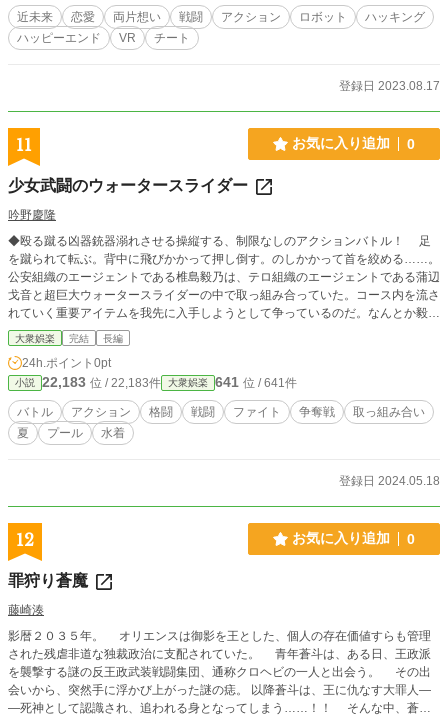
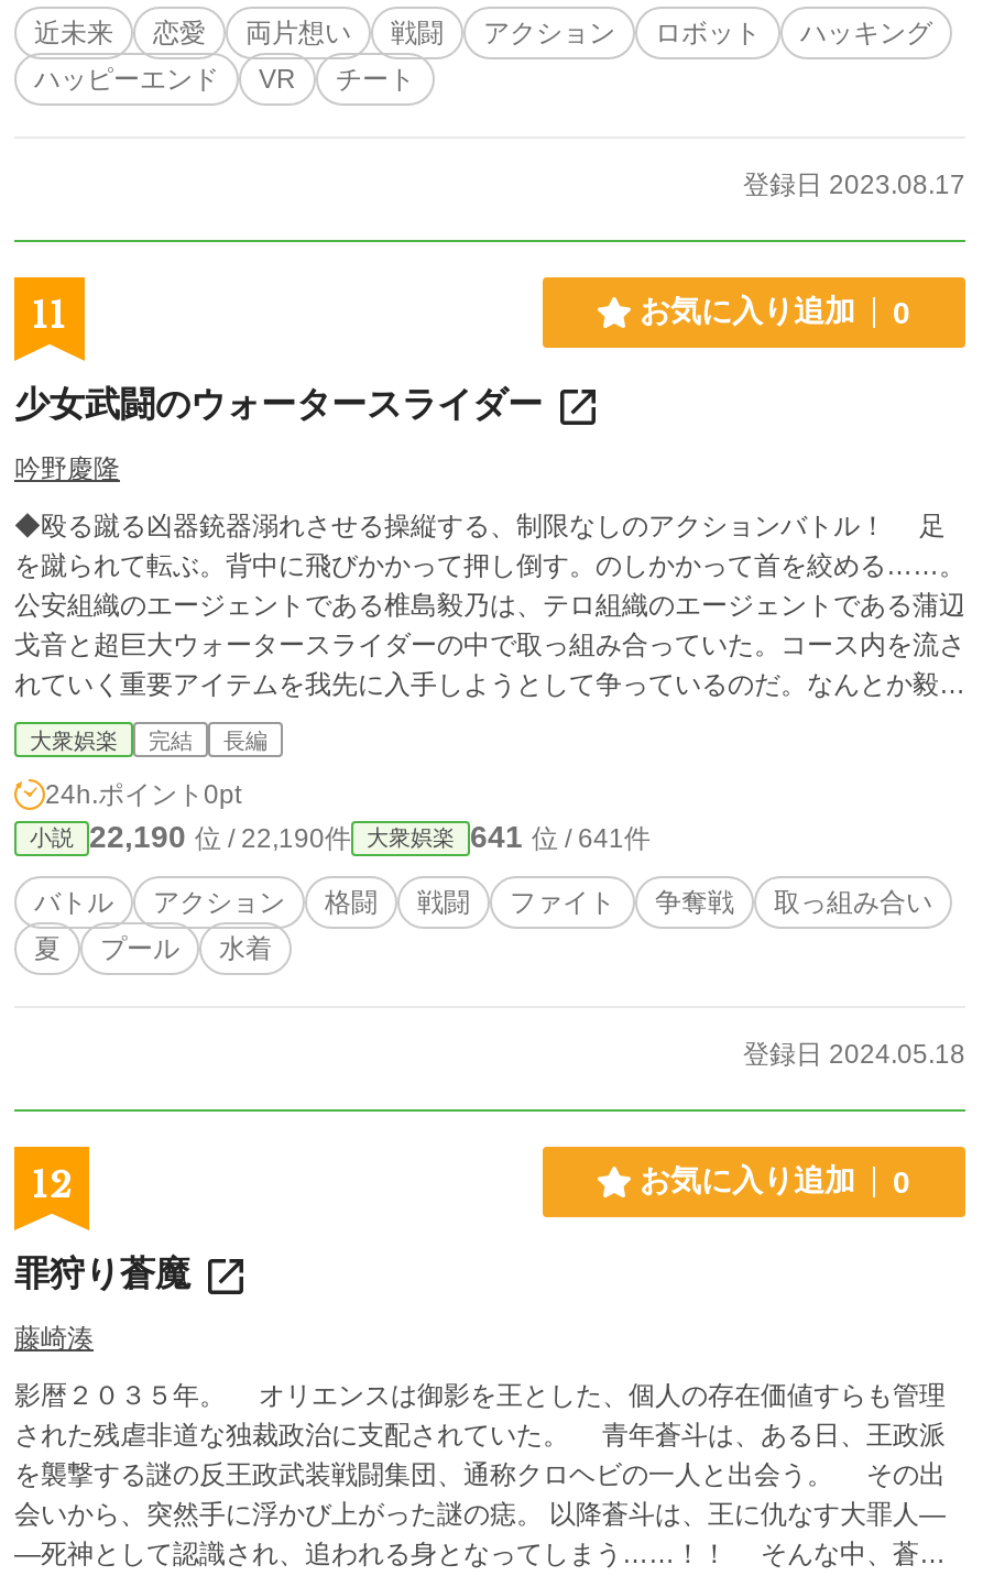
- 22,183位 / 22,183件
+ 22,190位 / 22,190件
